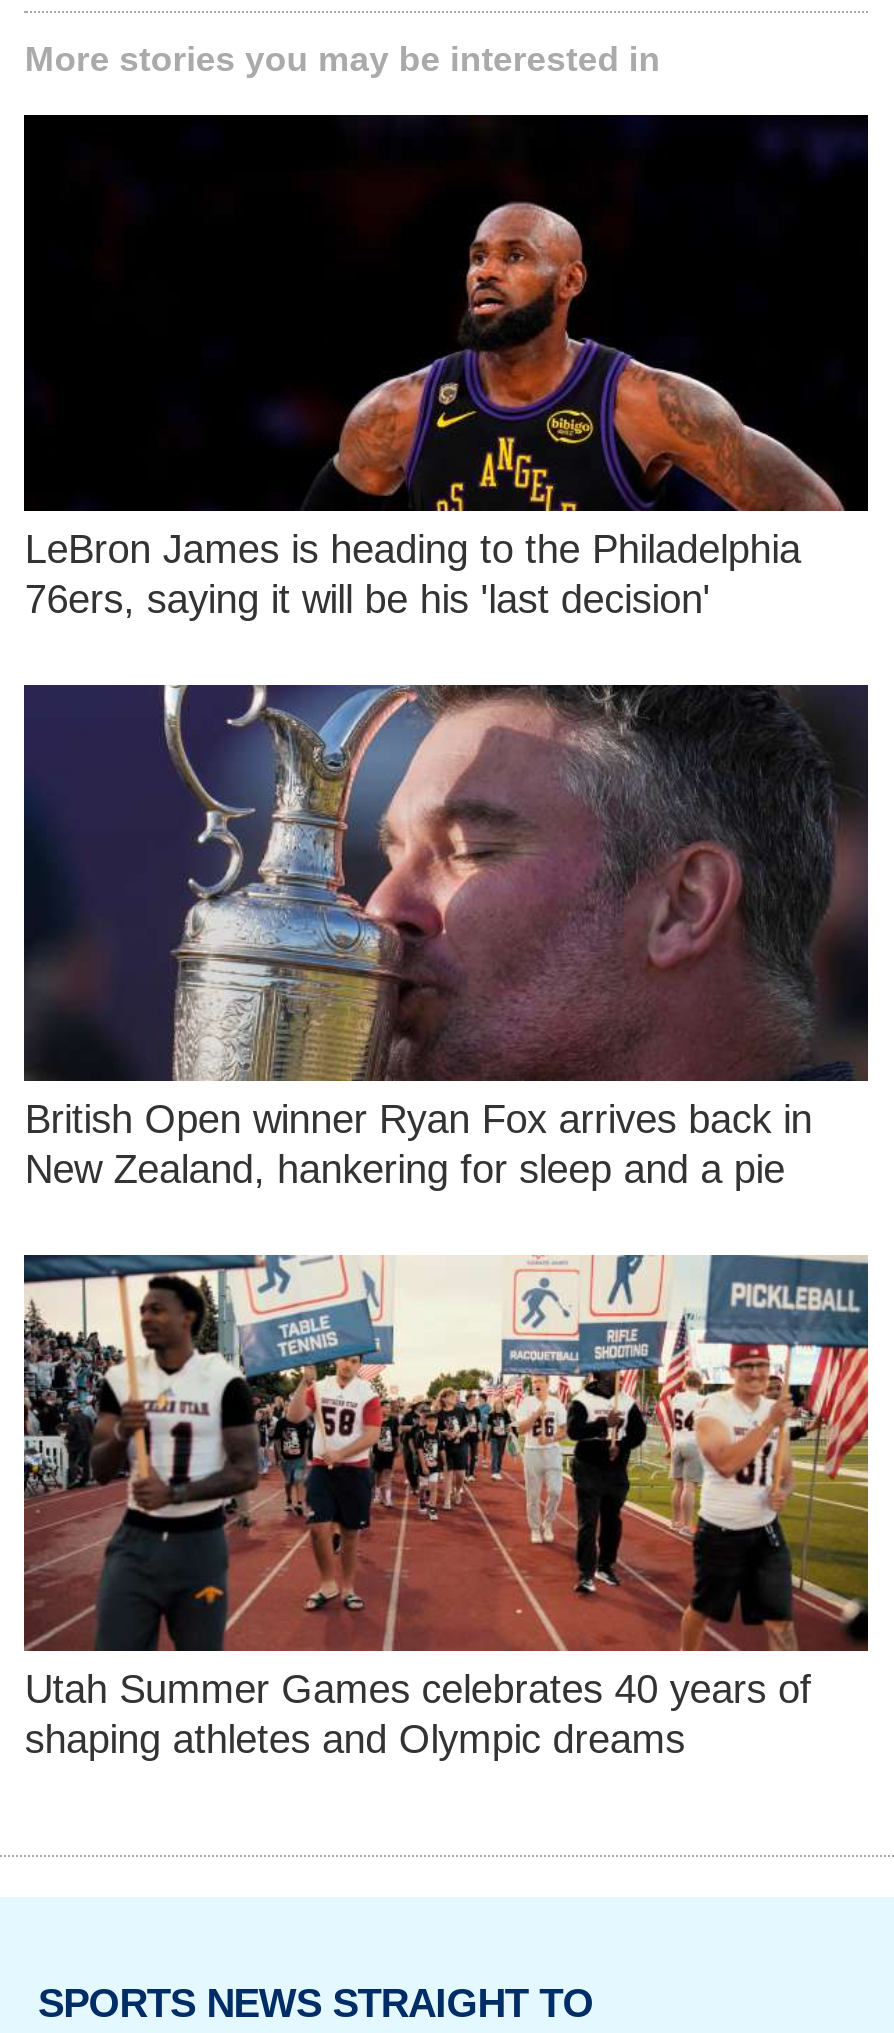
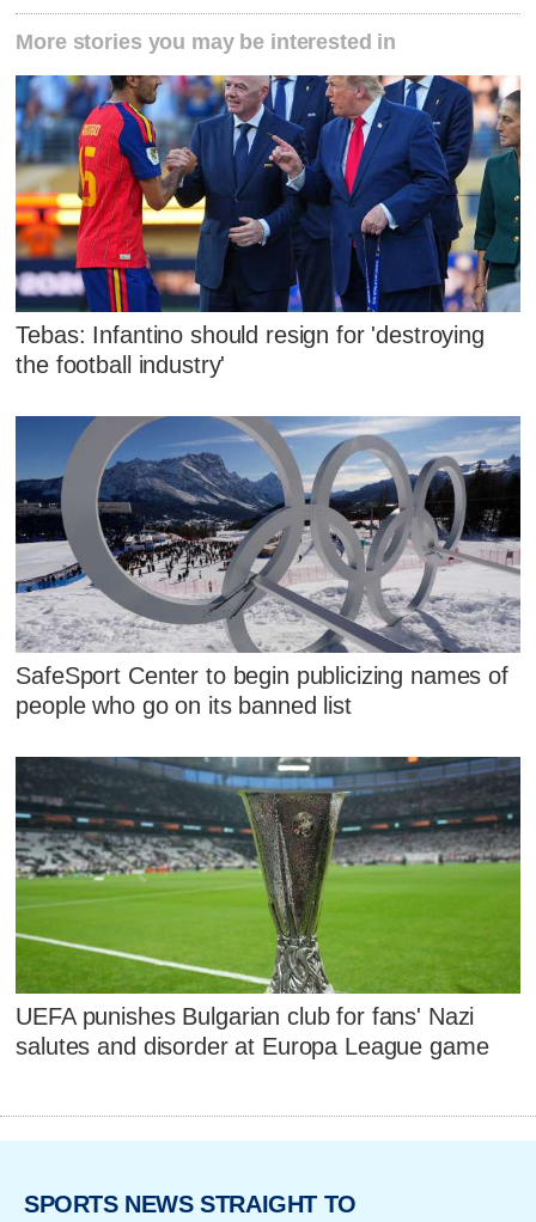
- [image]
- LeBron James is heading to the Philadelphia
- 76ers, saying it will be his 'last decision'
+ [image]
+ Tebas: Infantino should resign for 'destroying
+ the football industry'

- [image]
- British Open winner Ryan Fox arrives back in
- New Zealand, hankering for sleep and a pie
+ [image]
+ SafeSport Center to begin publicizing names of
+ people who go on its banned list

- [image]
- Utah Summer Games celebrates 40 years of
- shaping athletes and Olympic dreams
+ [image]
+ UEFA punishes Bulgarian club for fans' Nazi
+ salutes and disorder at Europa League game
